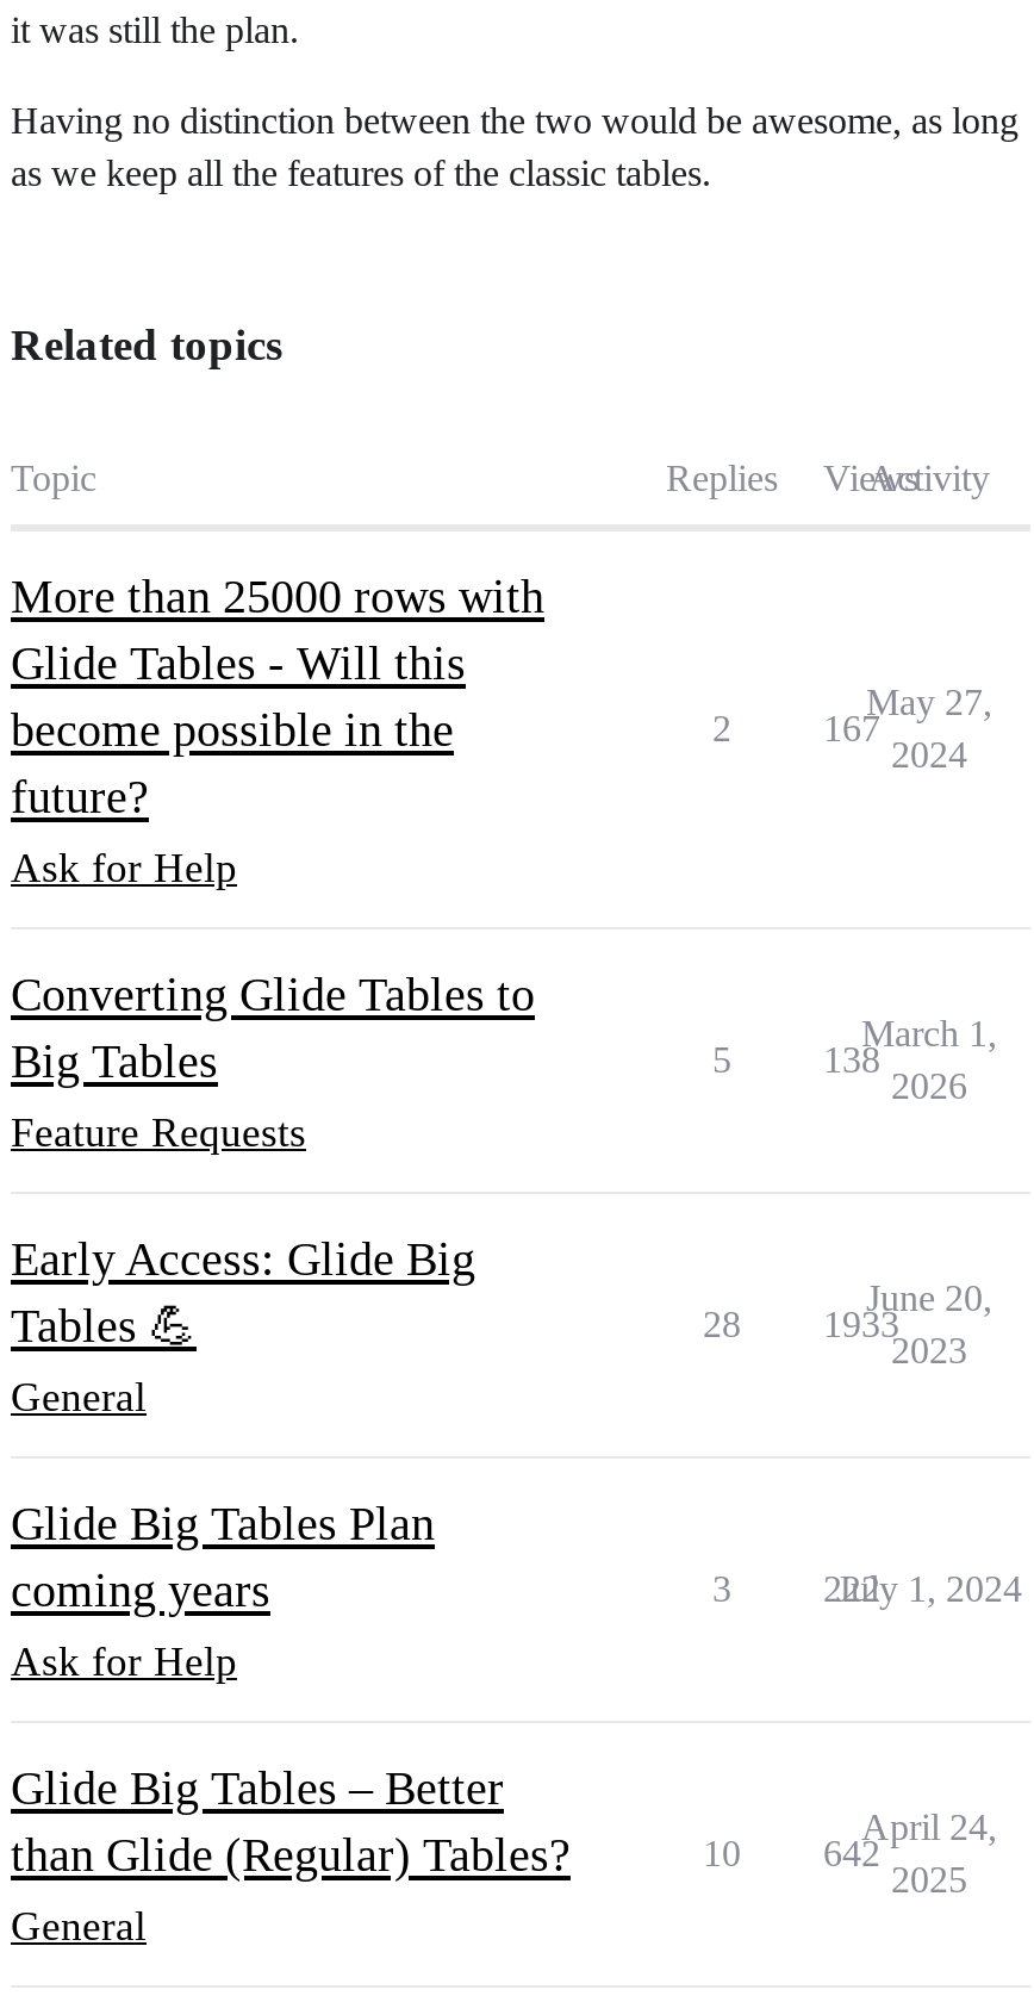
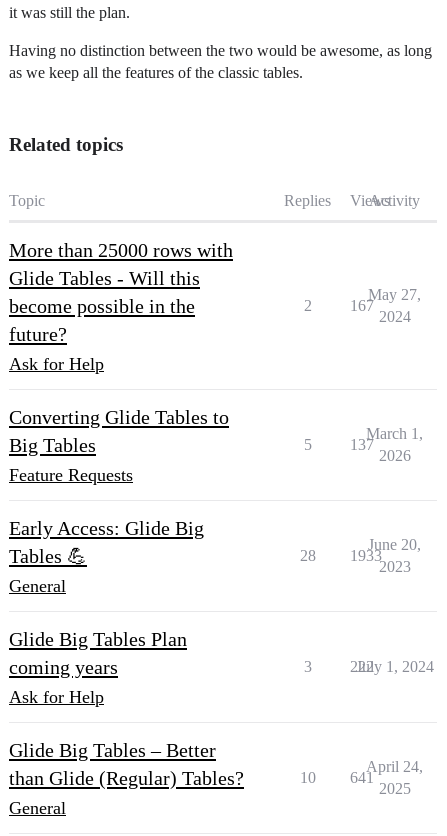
- 138
+ 137

- 642
+ 641
